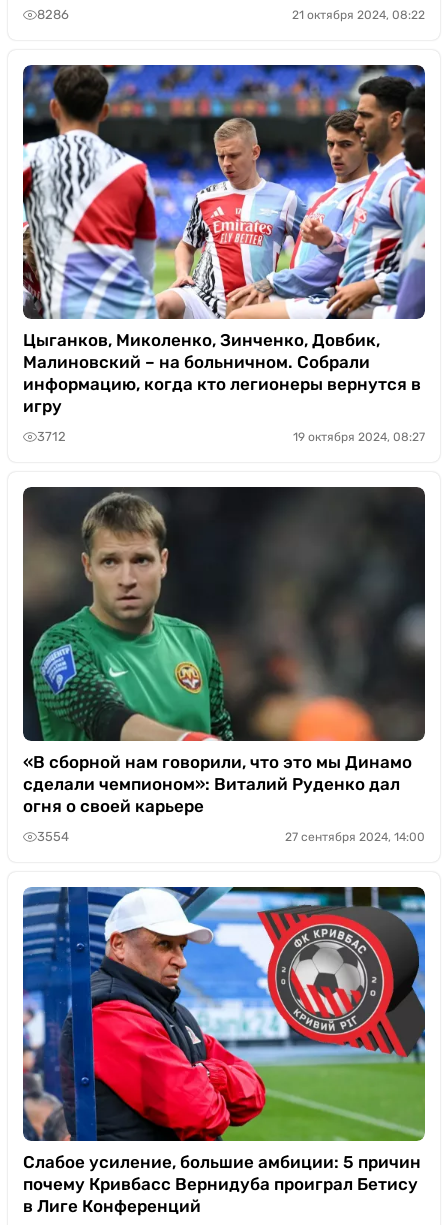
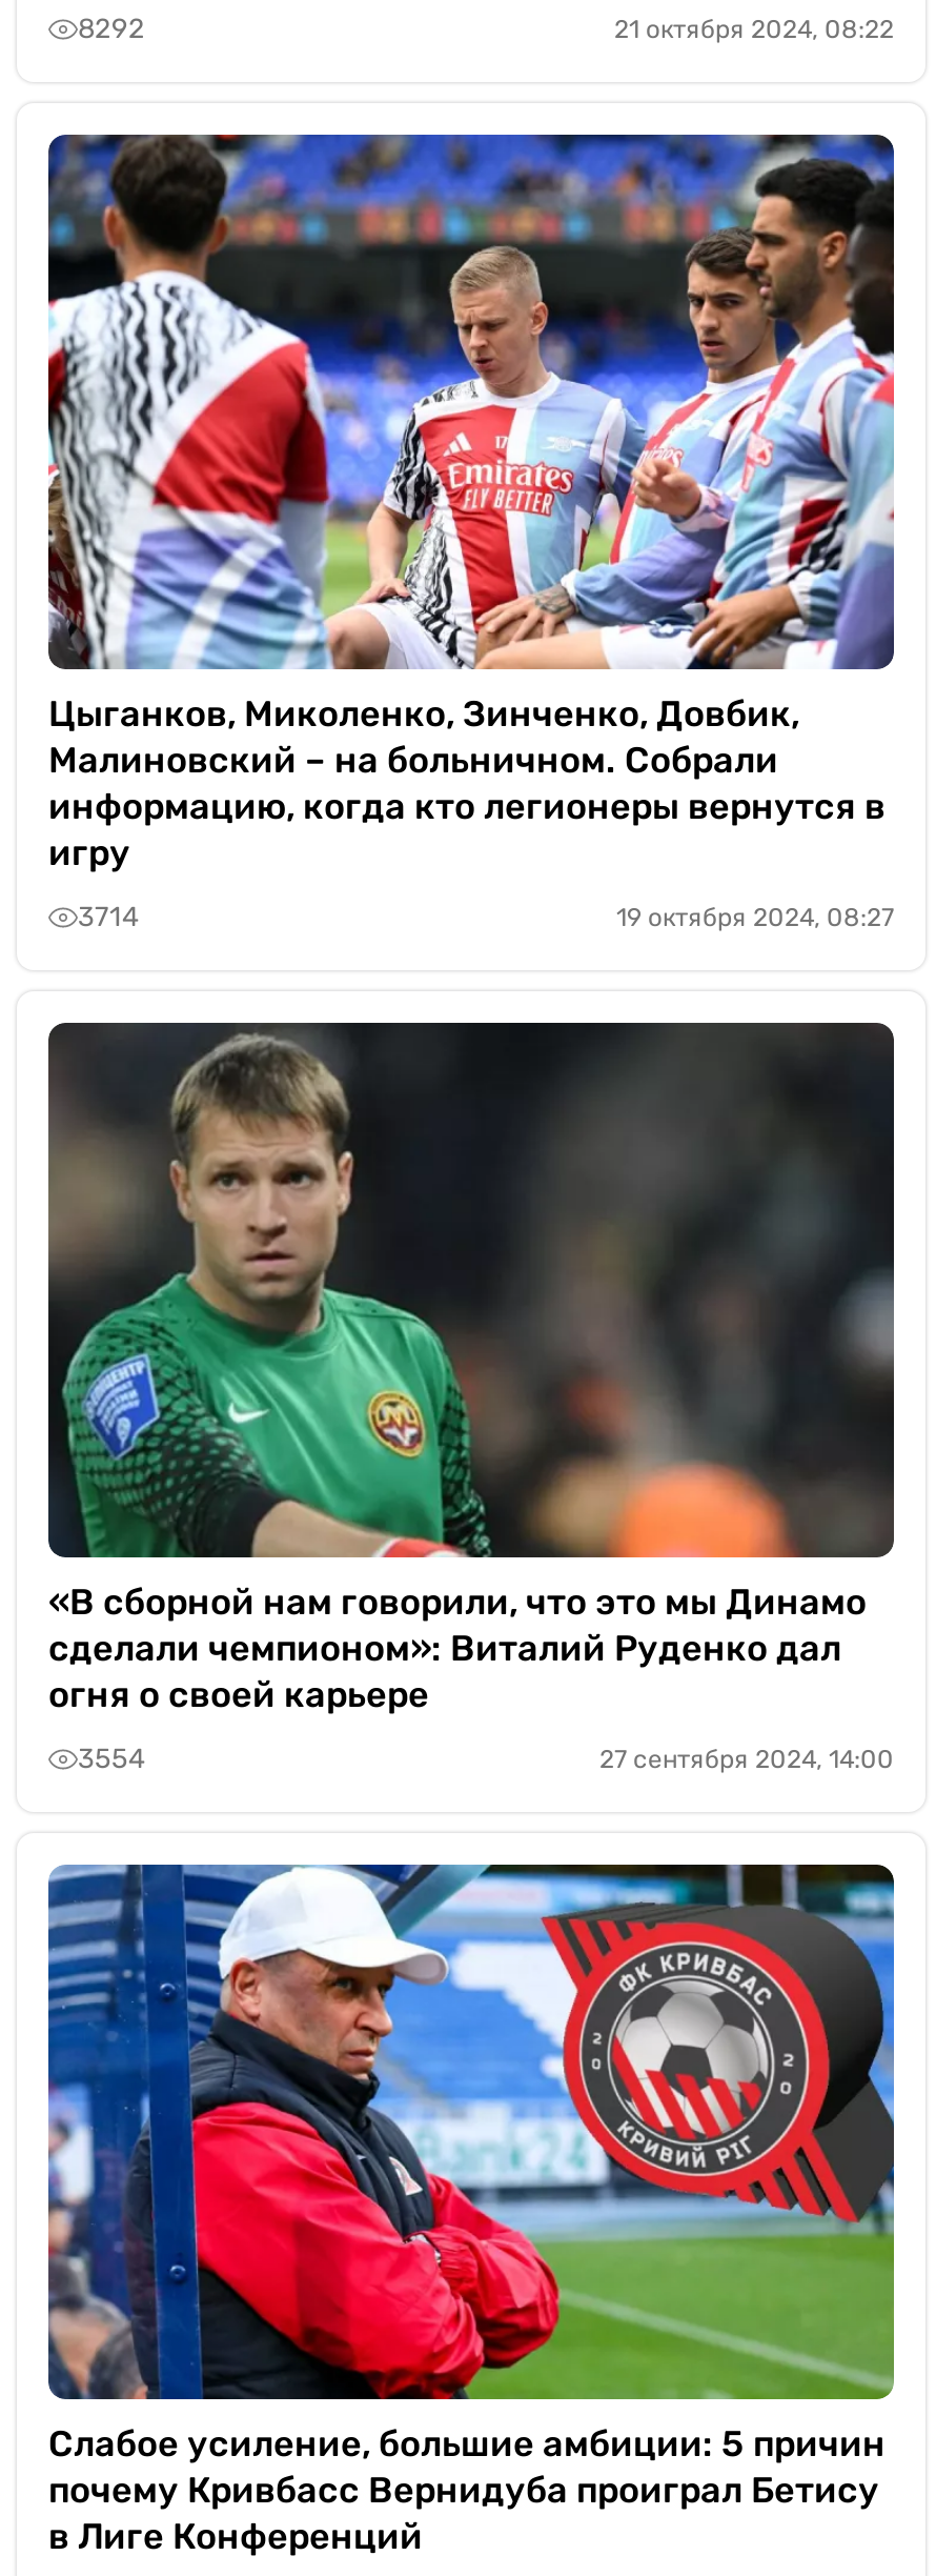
- 8286
+ 8292

- 3712
+ 3714
